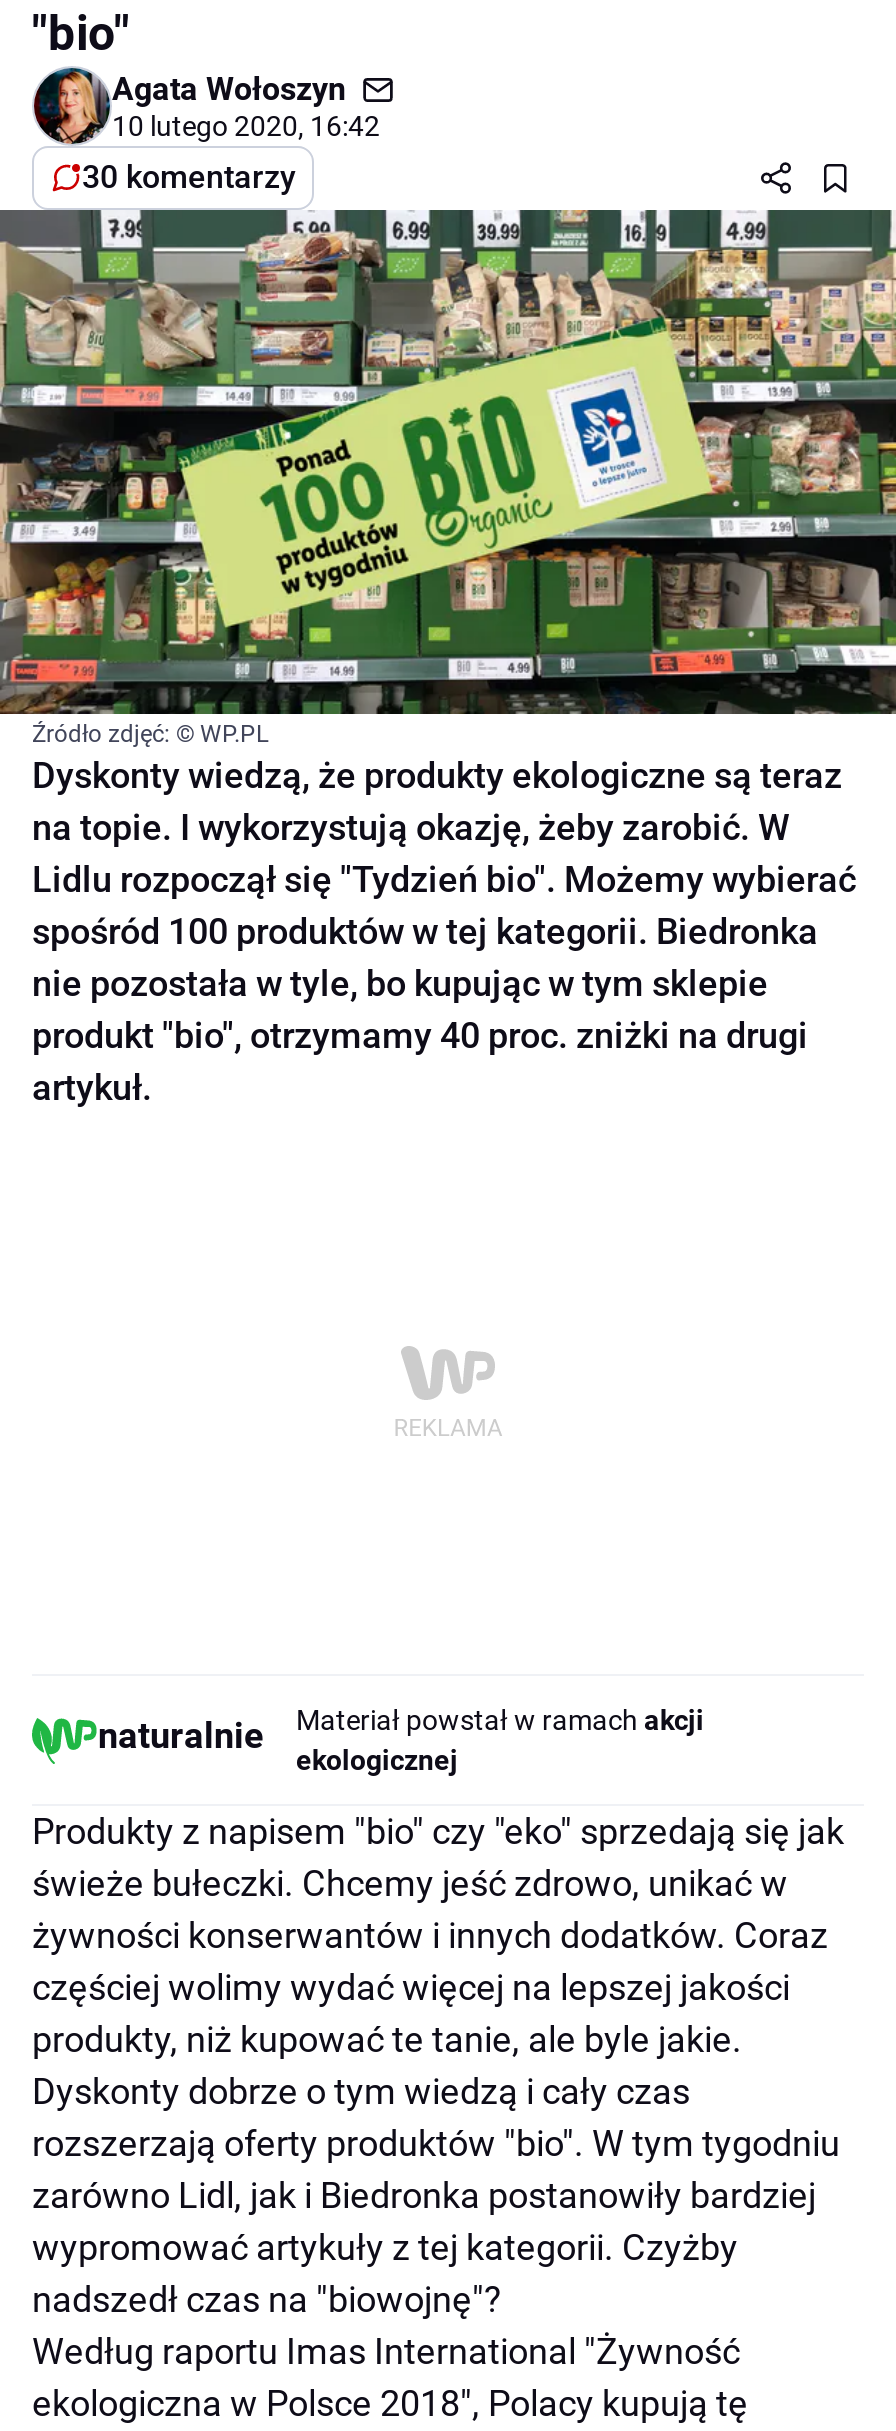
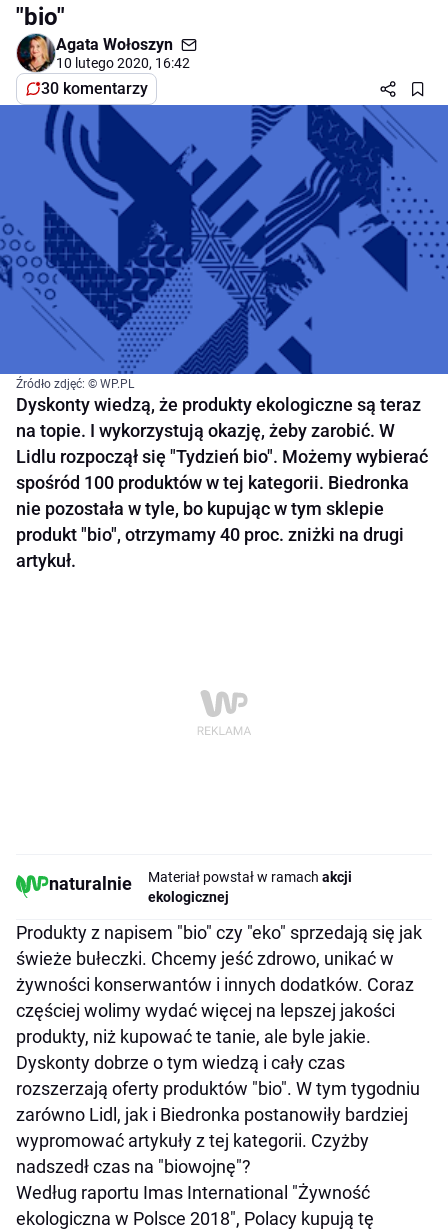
- [image]
+ [image]
